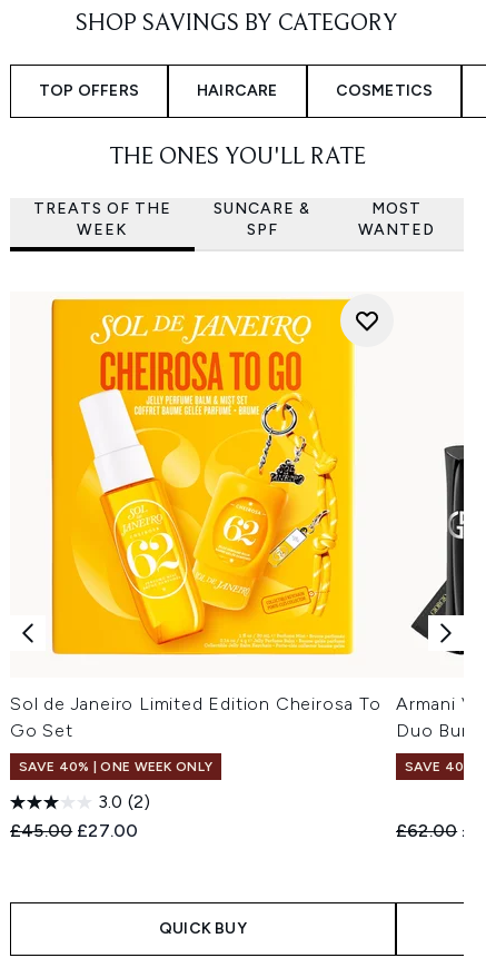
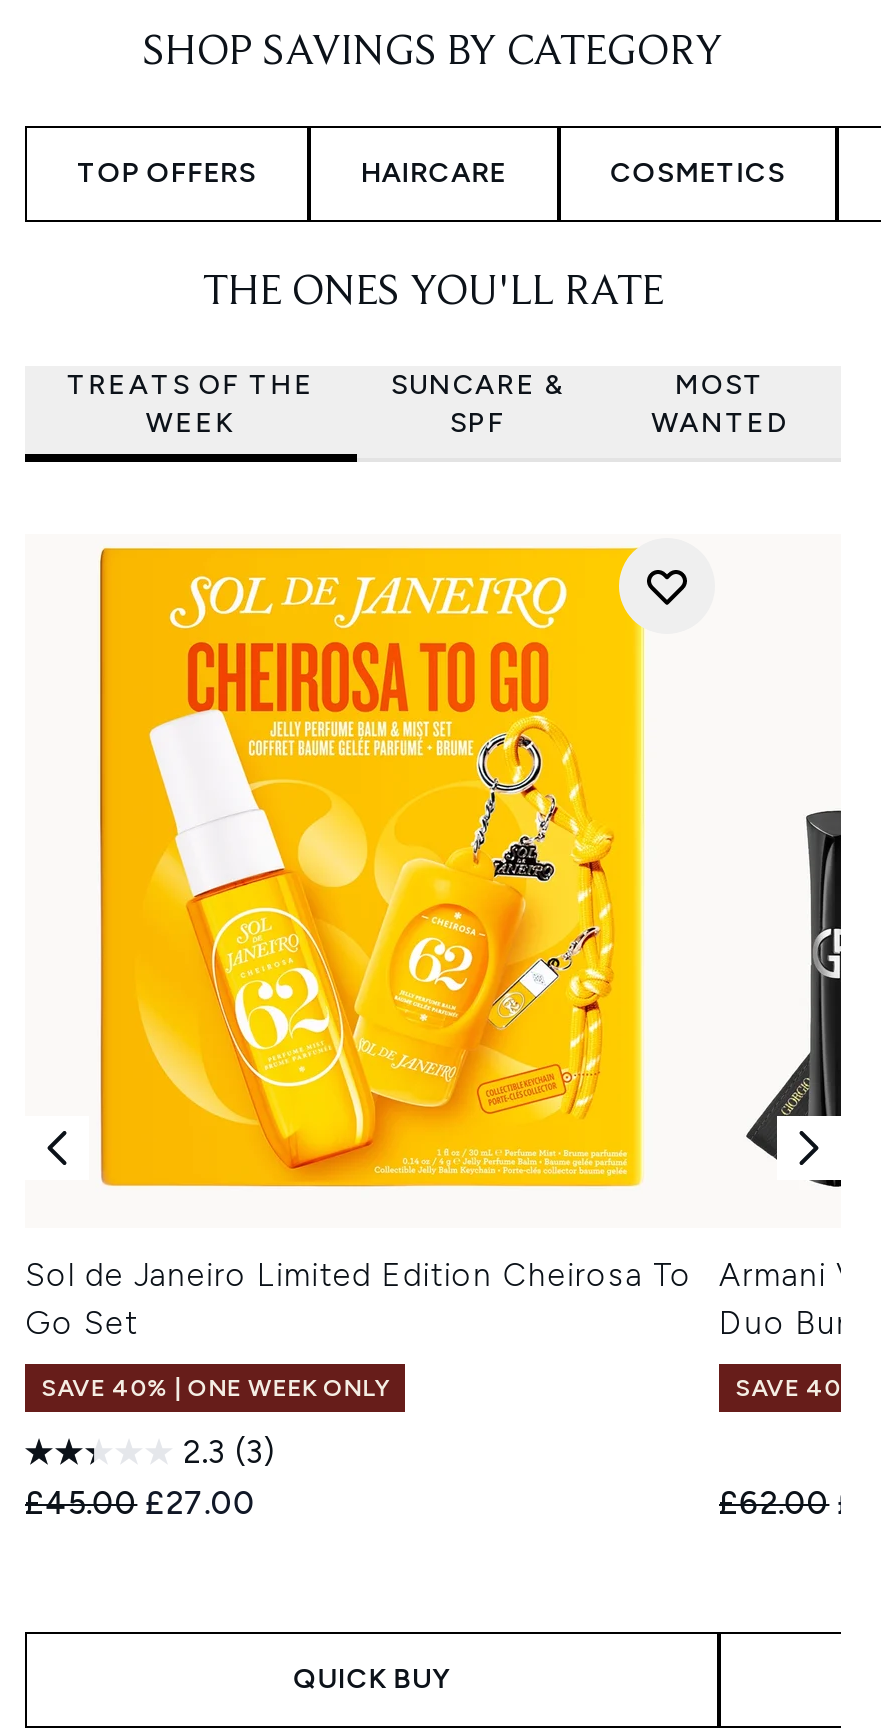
- 3.0 (2)
+ 2.3 (3)
